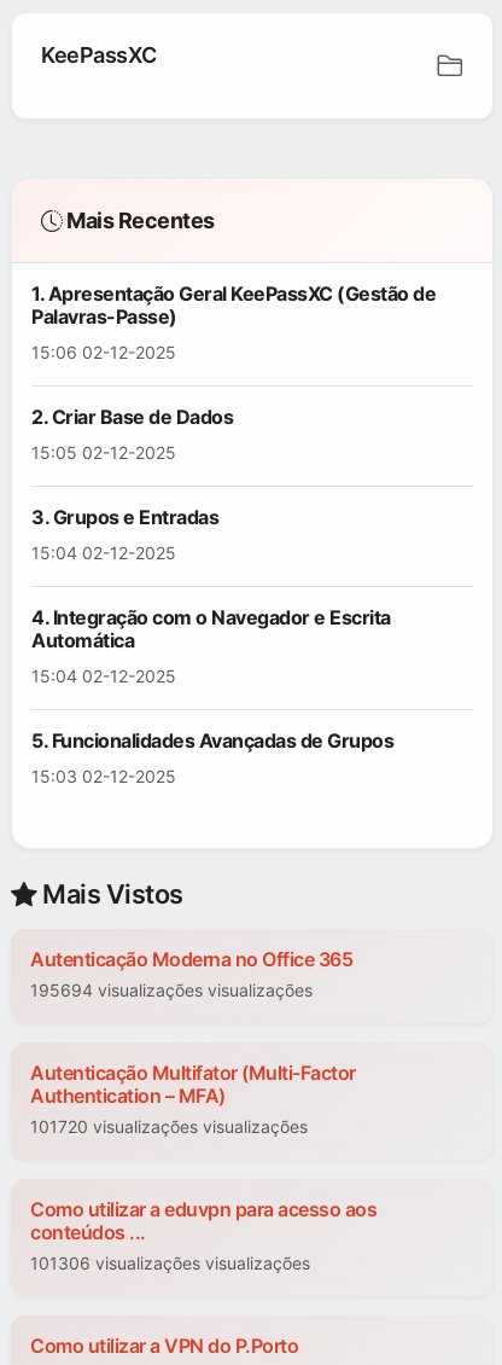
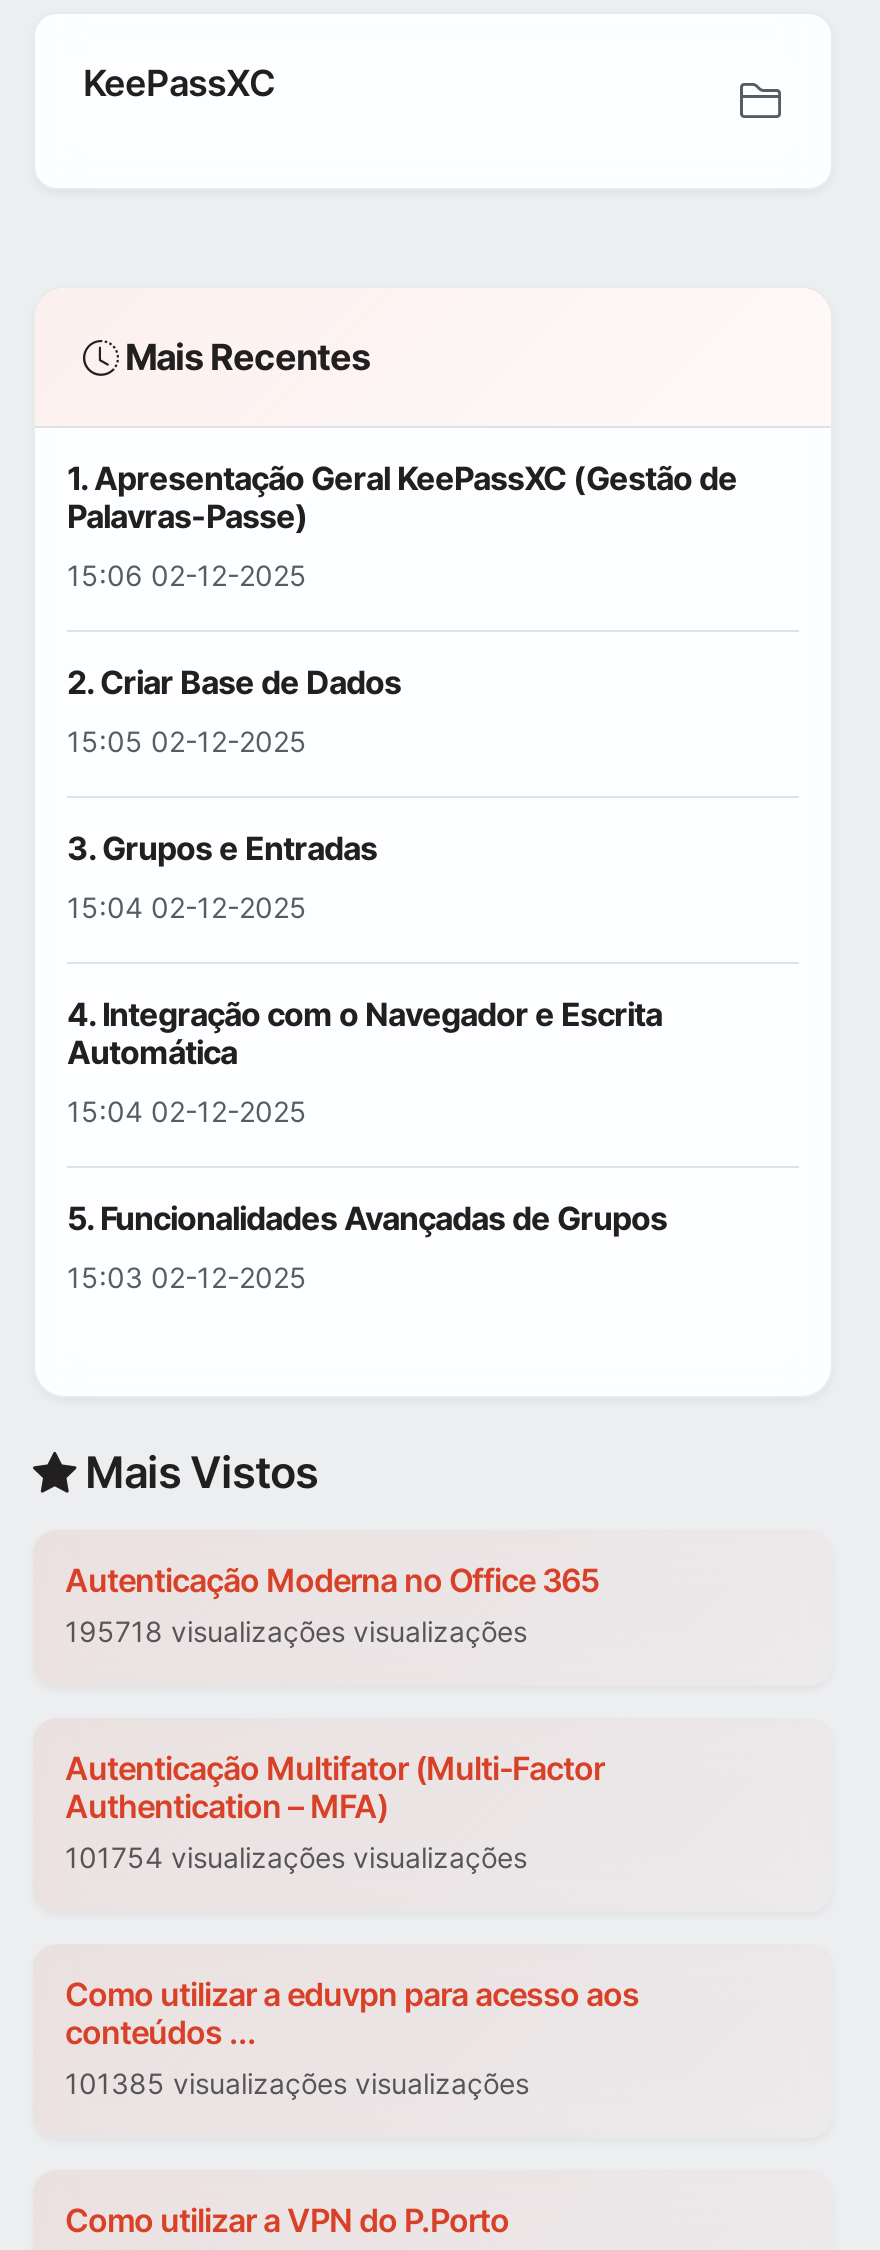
- 195694 visualizações visualizações
+ 195718 visualizações visualizações

- 101720 visualizações visualizações
+ 101754 visualizações visualizações

- 101306 visualizações visualizações
+ 101385 visualizações visualizações
